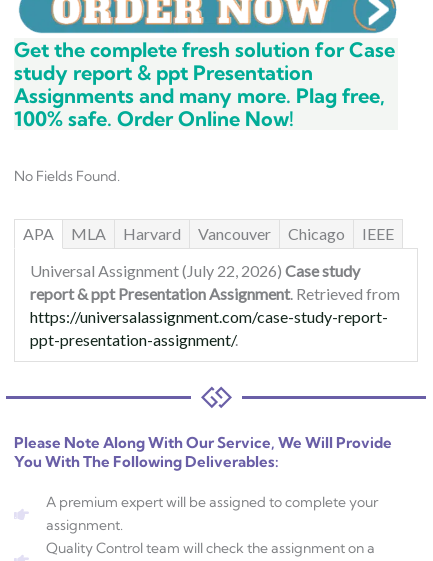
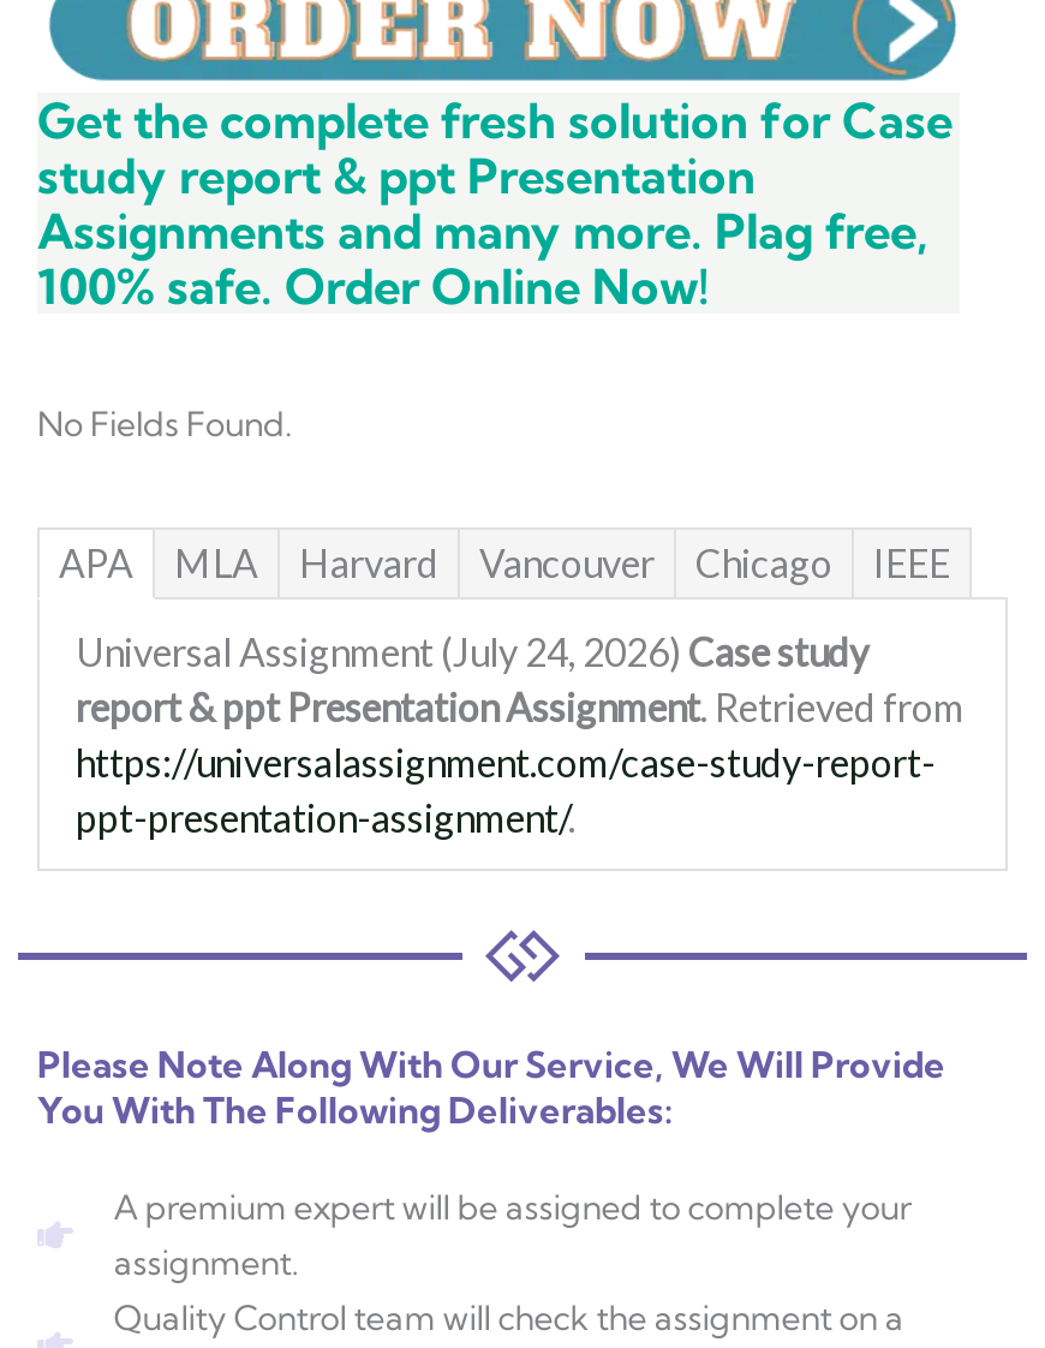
- Universal Assignment (July 22, 2026) Case study
+ Universal Assignment (July 24, 2026) Case study
